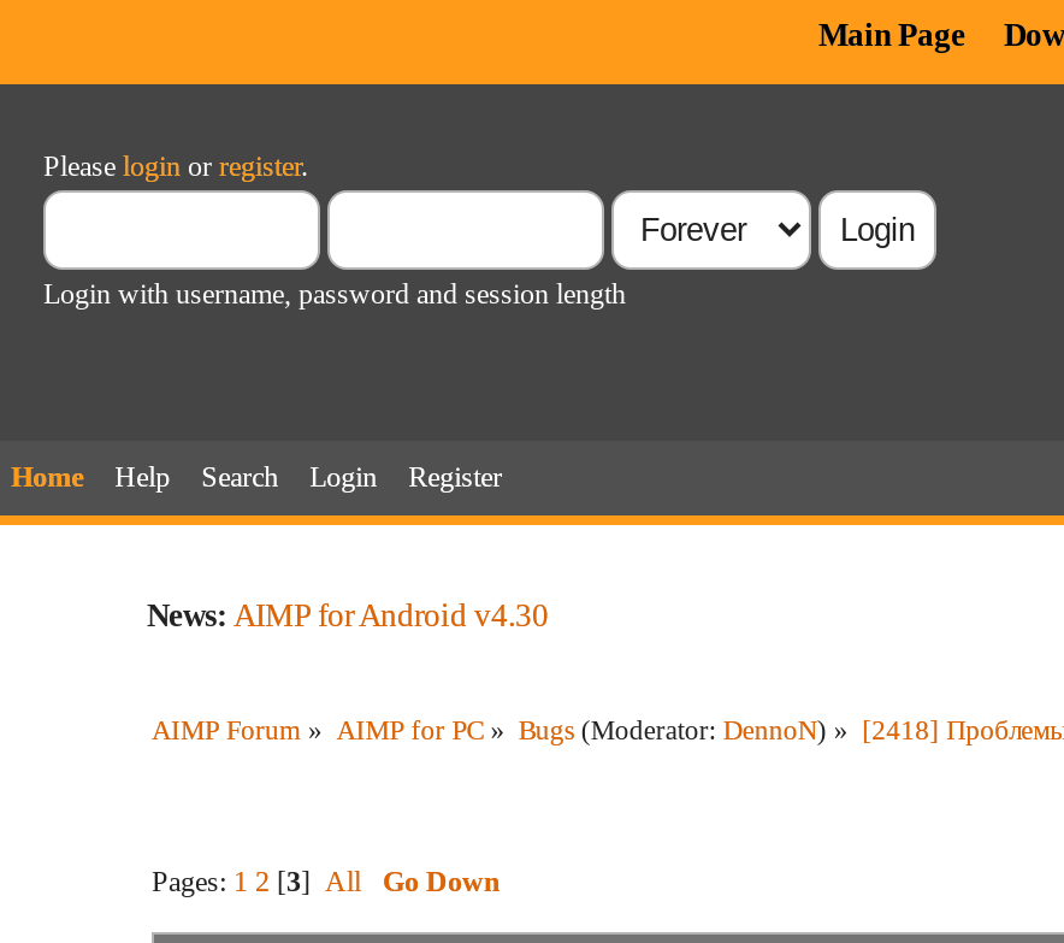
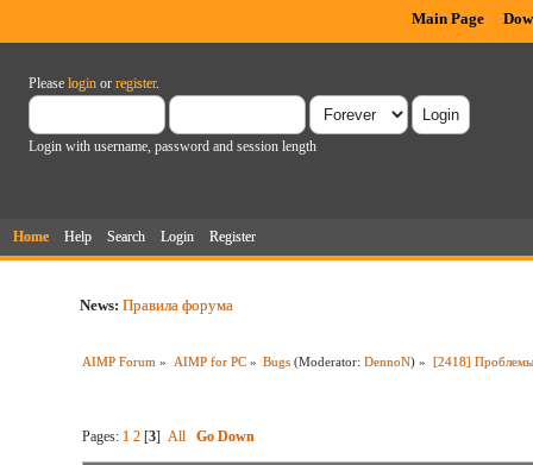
- News: AIMP for Android v4.30
+ News: Правила форума
